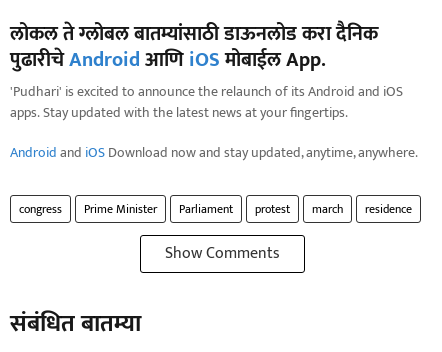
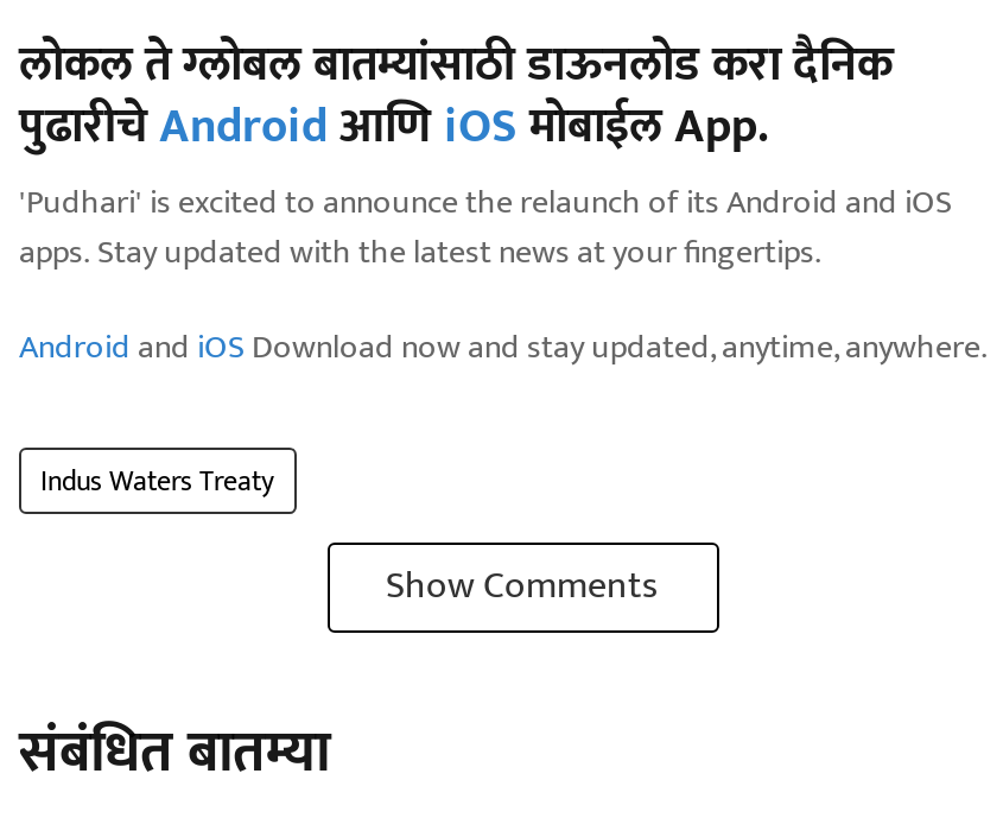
- congress
- Prime Minister
- Parliament
- protest
- march
- residence
+ Indus Waters Treaty
